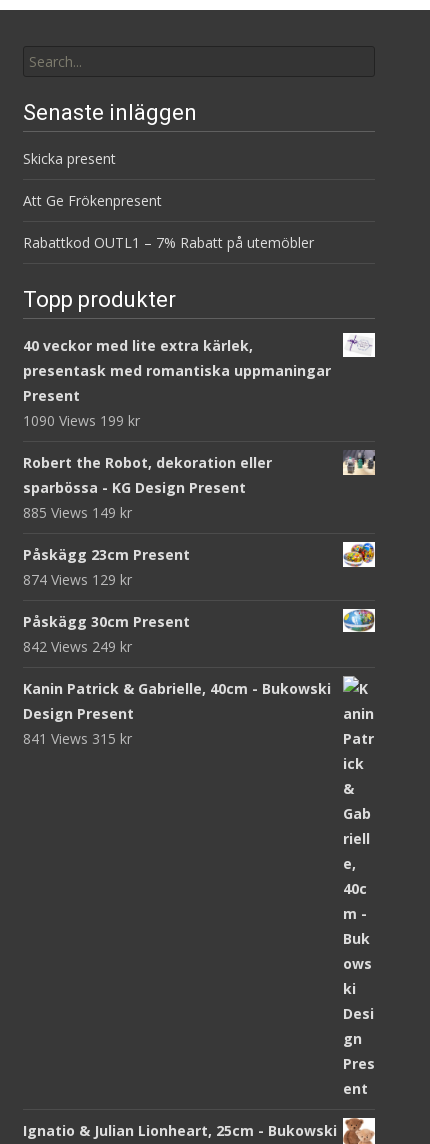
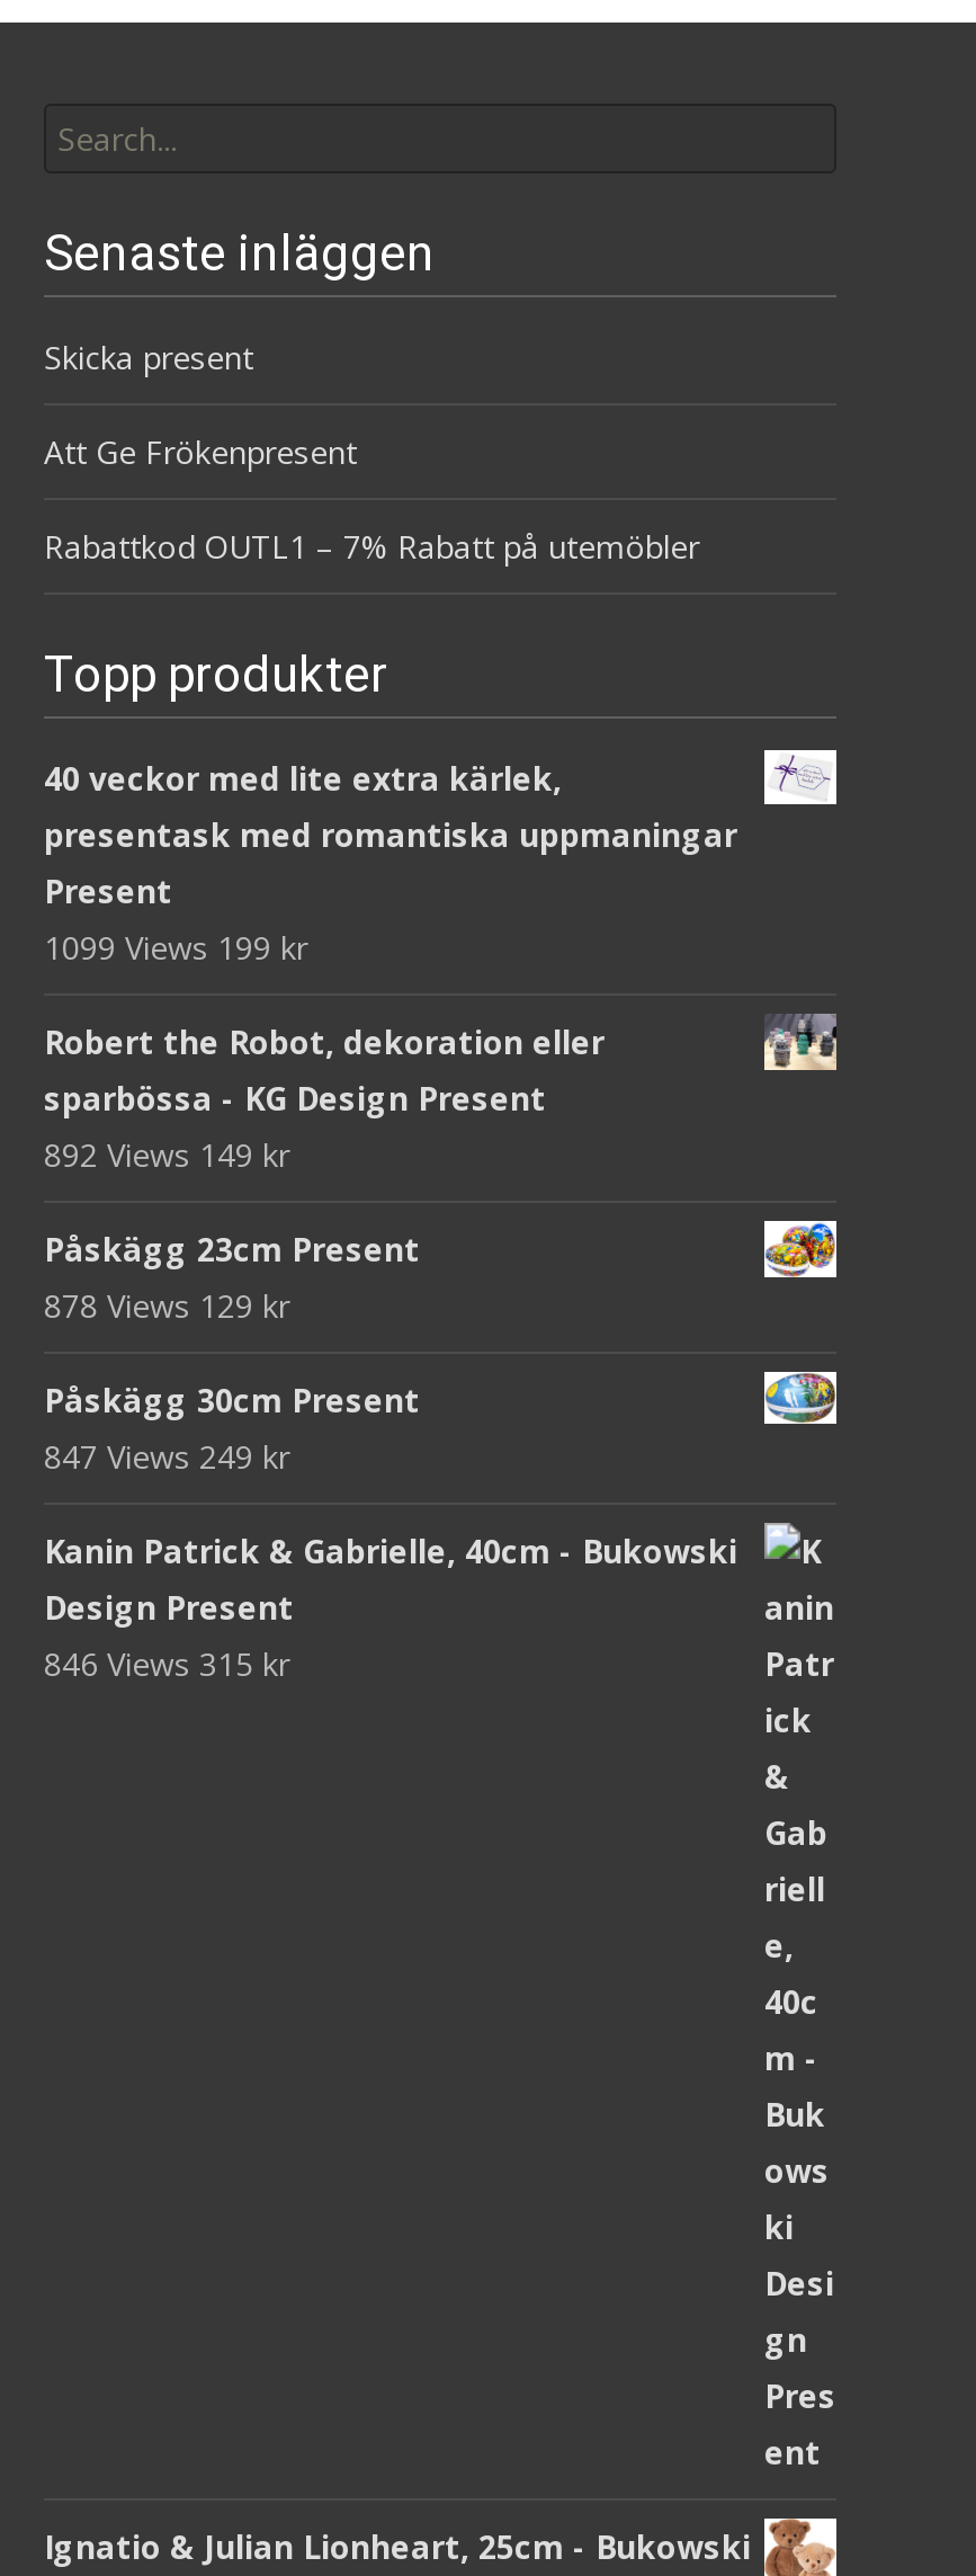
- 1090 Views 199 kr
+ 1099 Views 199 kr

- 885 Views 149 kr
+ 892 Views 149 kr

- 874 Views 129 kr
+ 878 Views 129 kr

- 842 Views 249 kr
+ 847 Views 249 kr

- 841 Views 315 kr
+ 846 Views 315 kr
